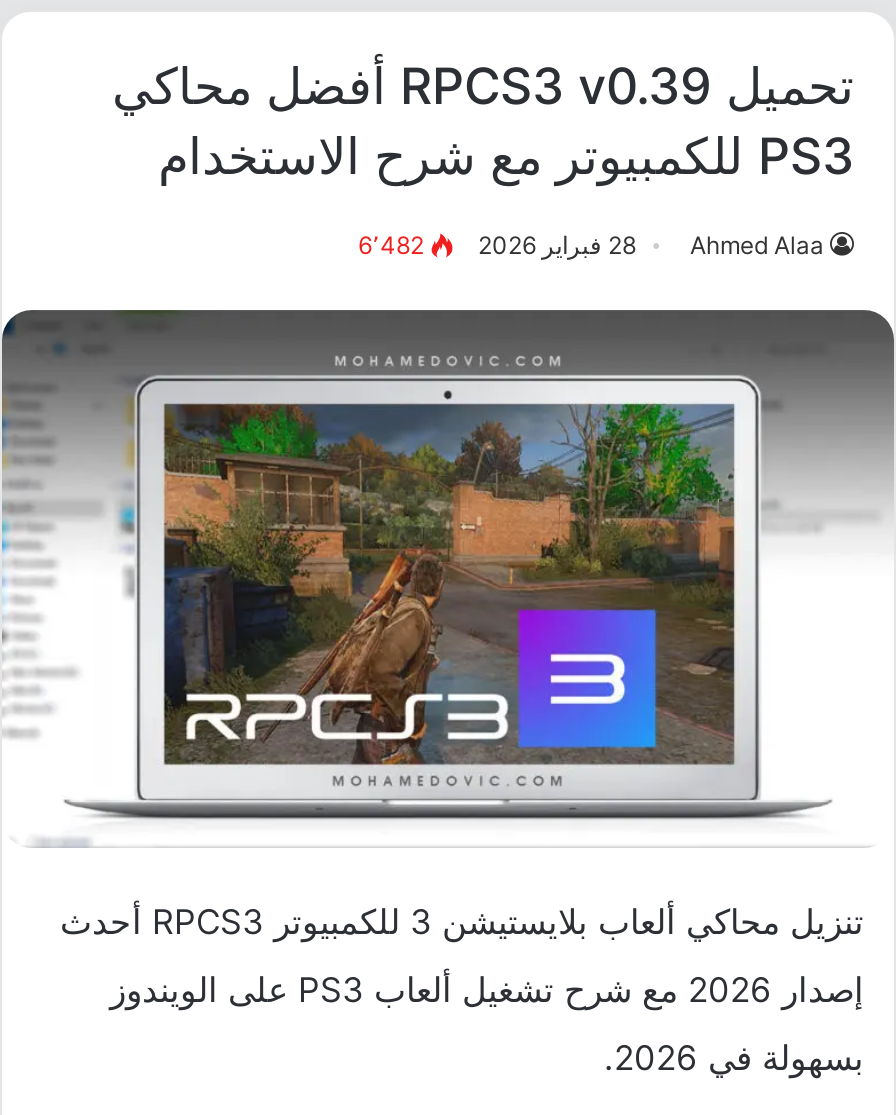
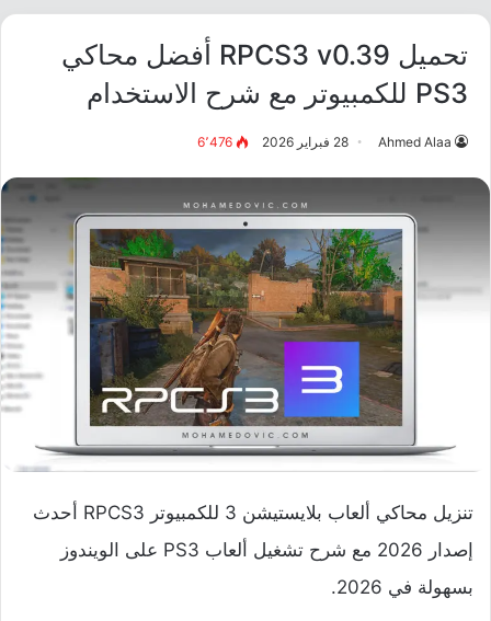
- 6٬482
+ 6٬476
